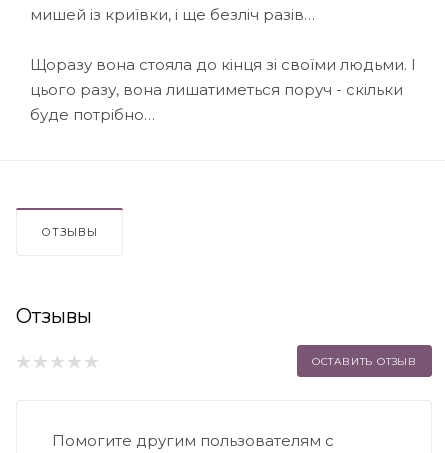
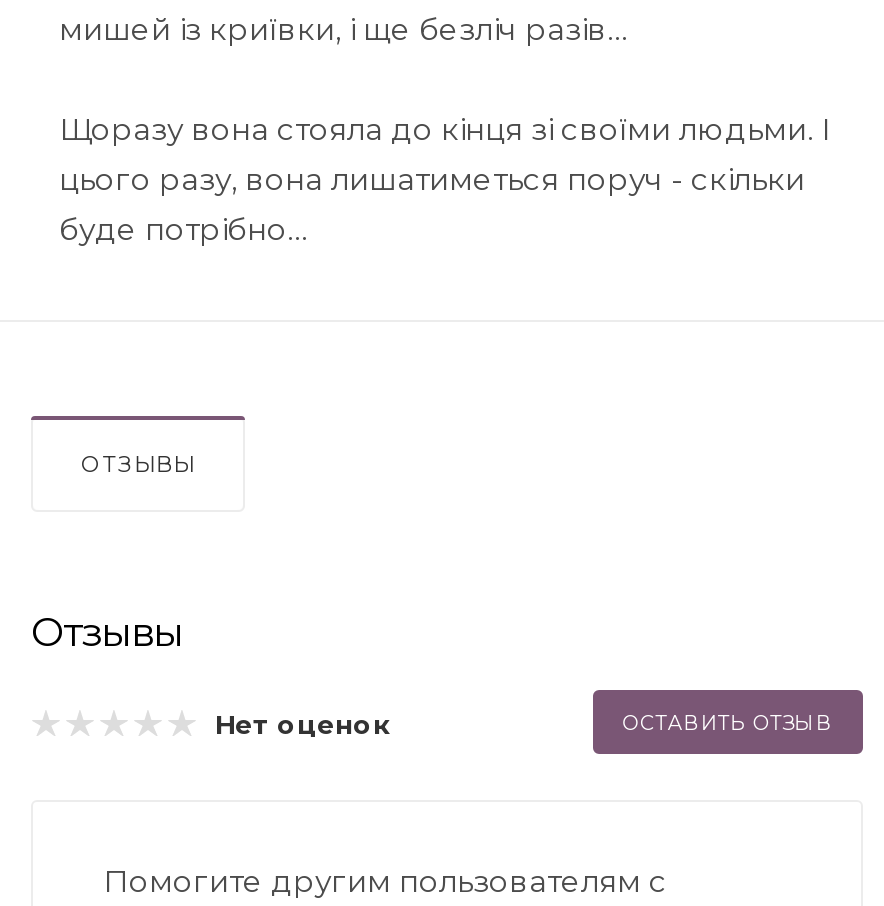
+ Нет оценок
